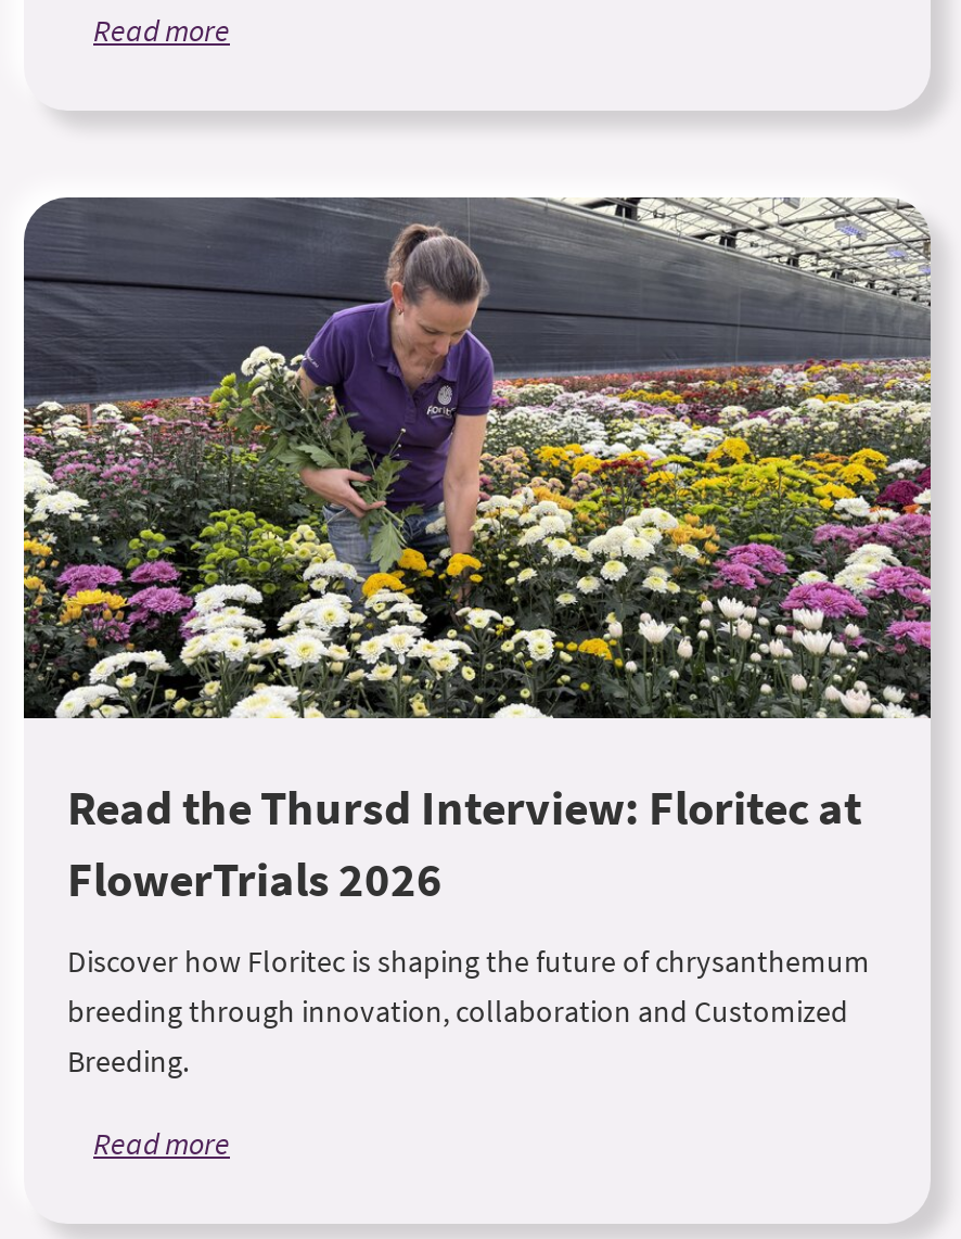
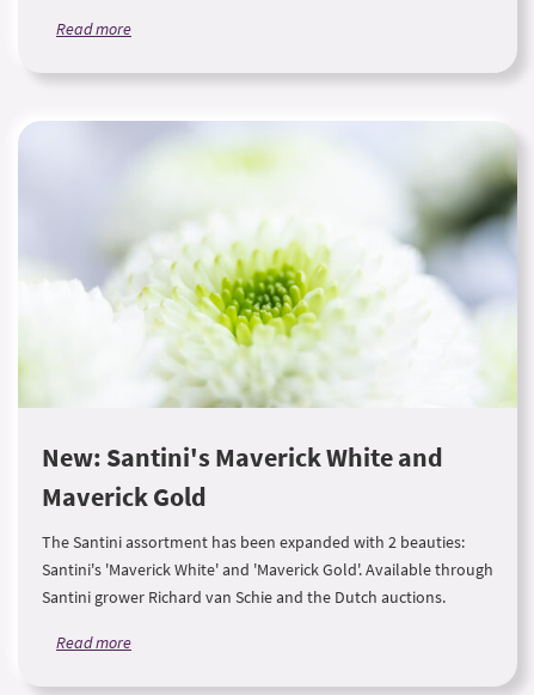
- [image]
- Read the Thursd Interview: Floritec at
- FlowerTrials 2026
+ [image]
+ New: Santini's Maverick White and
+ Maverick Gold

- Discover how Floritec is shaping the future of chrysanthemum
- breeding through innovation, collaboration and Customized
- Breeding.
+ The Santini assortment has been expanded with 2 beauties:
+ Santini's 'Maverick White' and 'Maverick Gold'. Available through
+ Santini grower Richard van Schie and the Dutch auctions.
